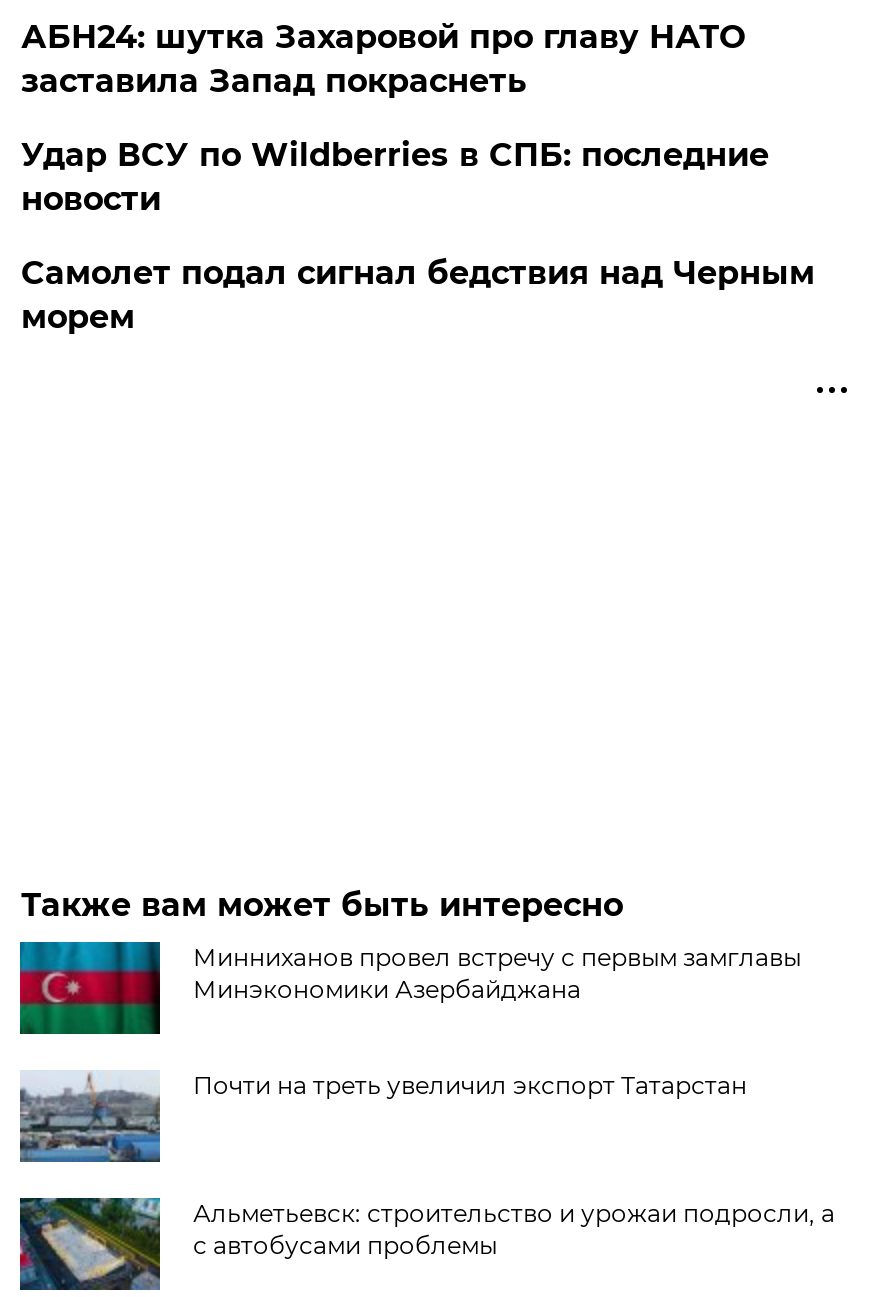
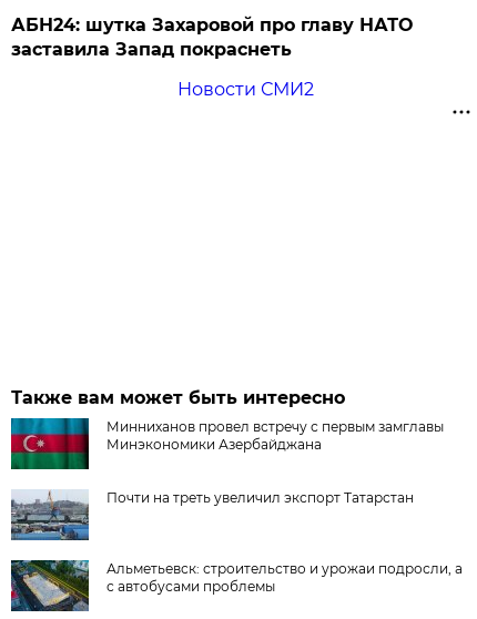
- Удар ВСУ по Wildberries в СПБ: последние
- новости
- Самолет подал сигнал бедствия над Черным
- морем
+ Новости СМИ2
